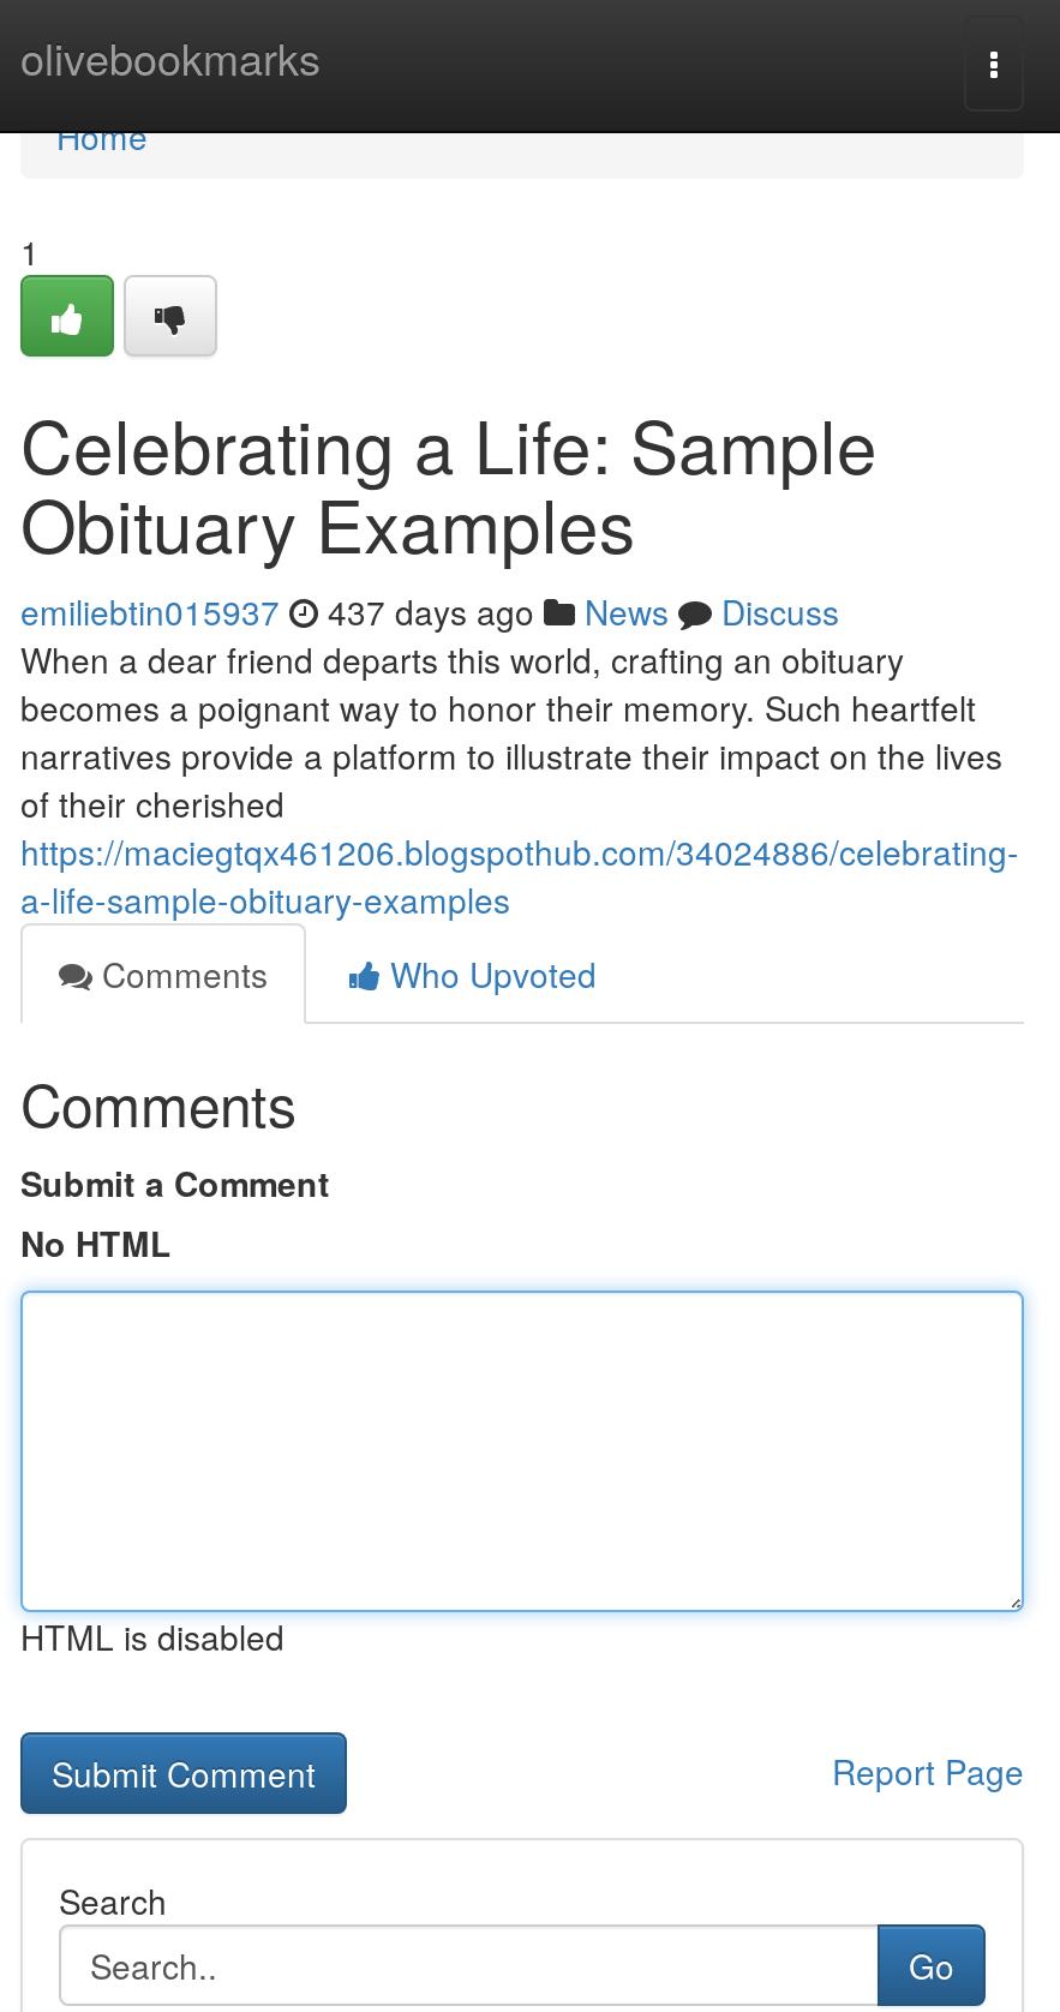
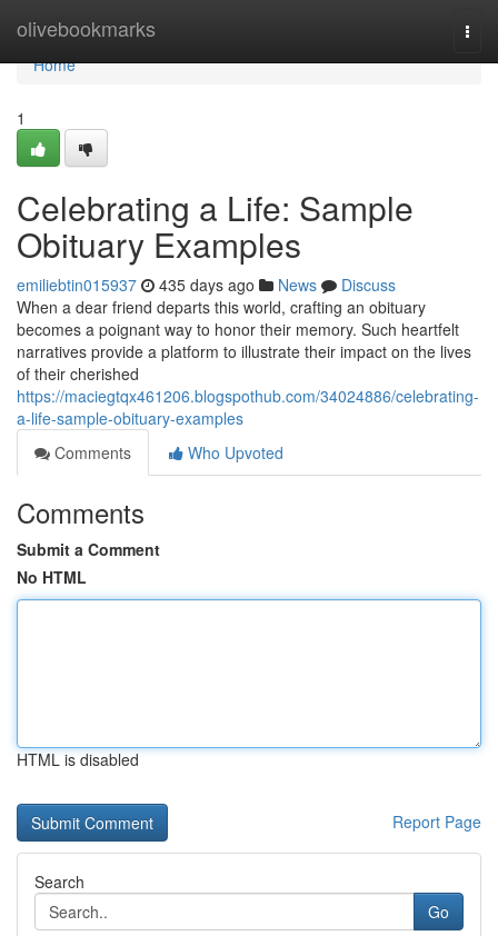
- emiliebtin015937 437 days ago News Discuss
+ emiliebtin015937 435 days ago News Discuss
